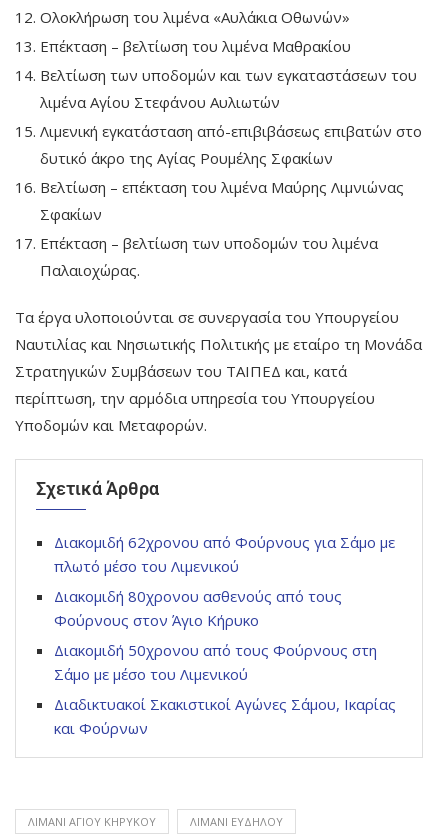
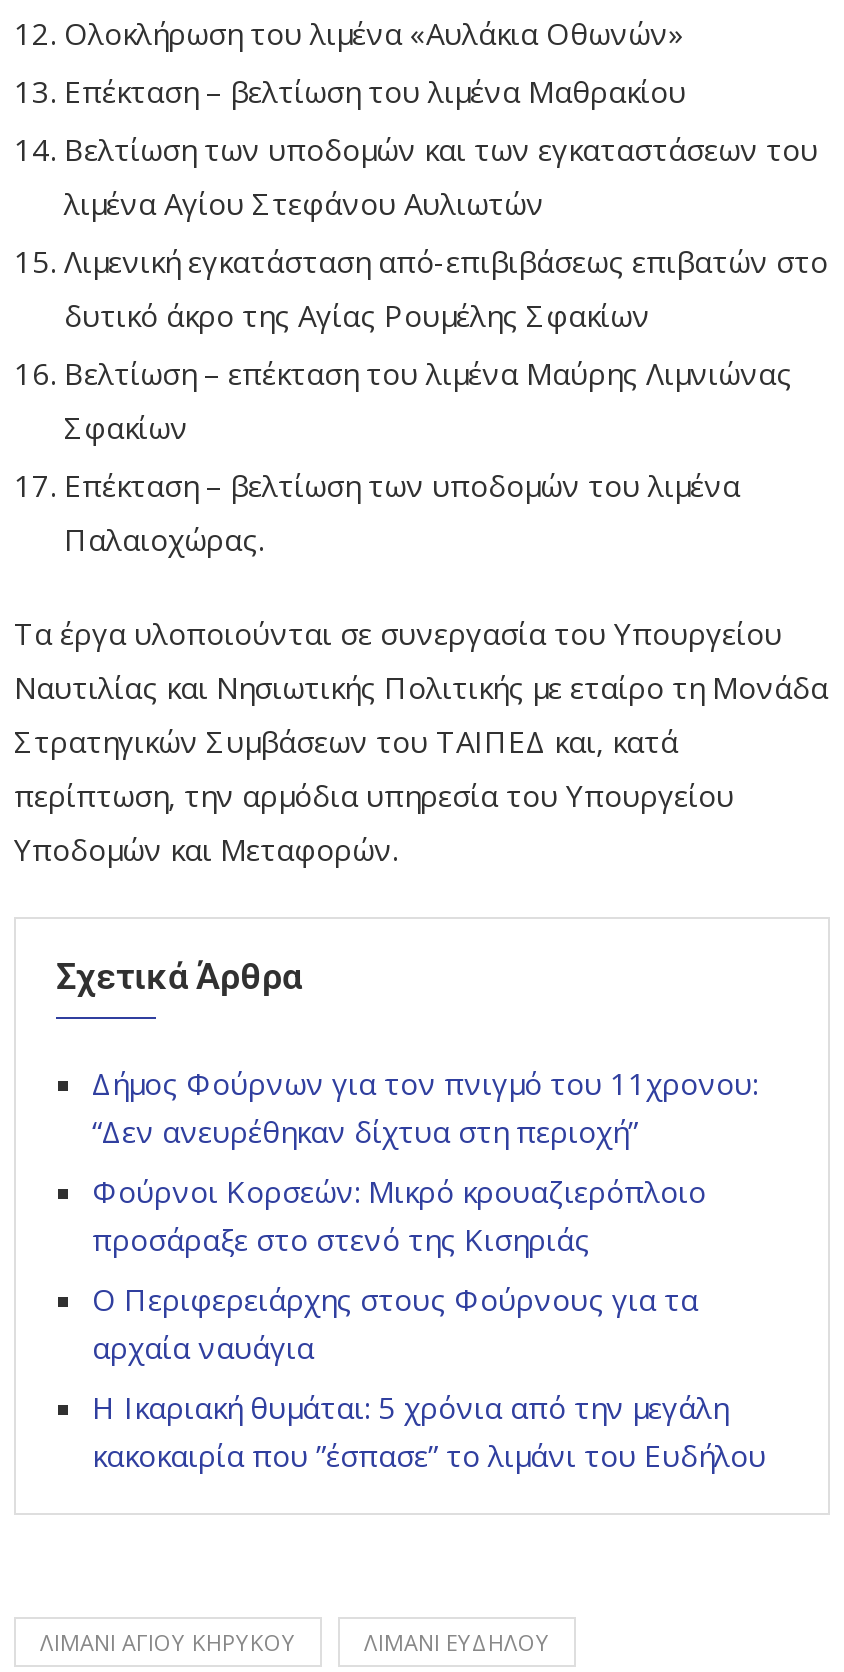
- Διακομιδή 62χρονου από Φούρνους για Σάμο με
- πλωτό μέσο του Λιμενικού
+ Δήμος Φούρνων για τον πνιγμό του 11χρονου:
+ “Δεν ανευρέθηκαν δίχτυα στη περιοχή”

- Διακομιδή 80χρονου ασθενούς από τους
- Φούρνους στον Άγιο Κήρυκο
+ Φούρνοι Κορσεών: Μικρό κρουαζιερόπλοιο
+ προσάραξε στο στενό της Κισηριάς

- Διακομιδή 50χρονου από τους Φούρνους στη
- Σάμο με μέσο του Λιμενικού
+ Ο Περιφερειάρχης στους Φούρνους για τα
+ αρχαία ναυάγια

- Διαδικτυακοί Σκακιστικοί Αγώνες Σάμου, Ικαρίας
- και Φούρνων
+ Η Ικαριακή θυμάται: 5 χρόνια από την μεγάλη
+ κακοκαιρία που ”έσπασε” το λιμάνι του Ευδήλου
